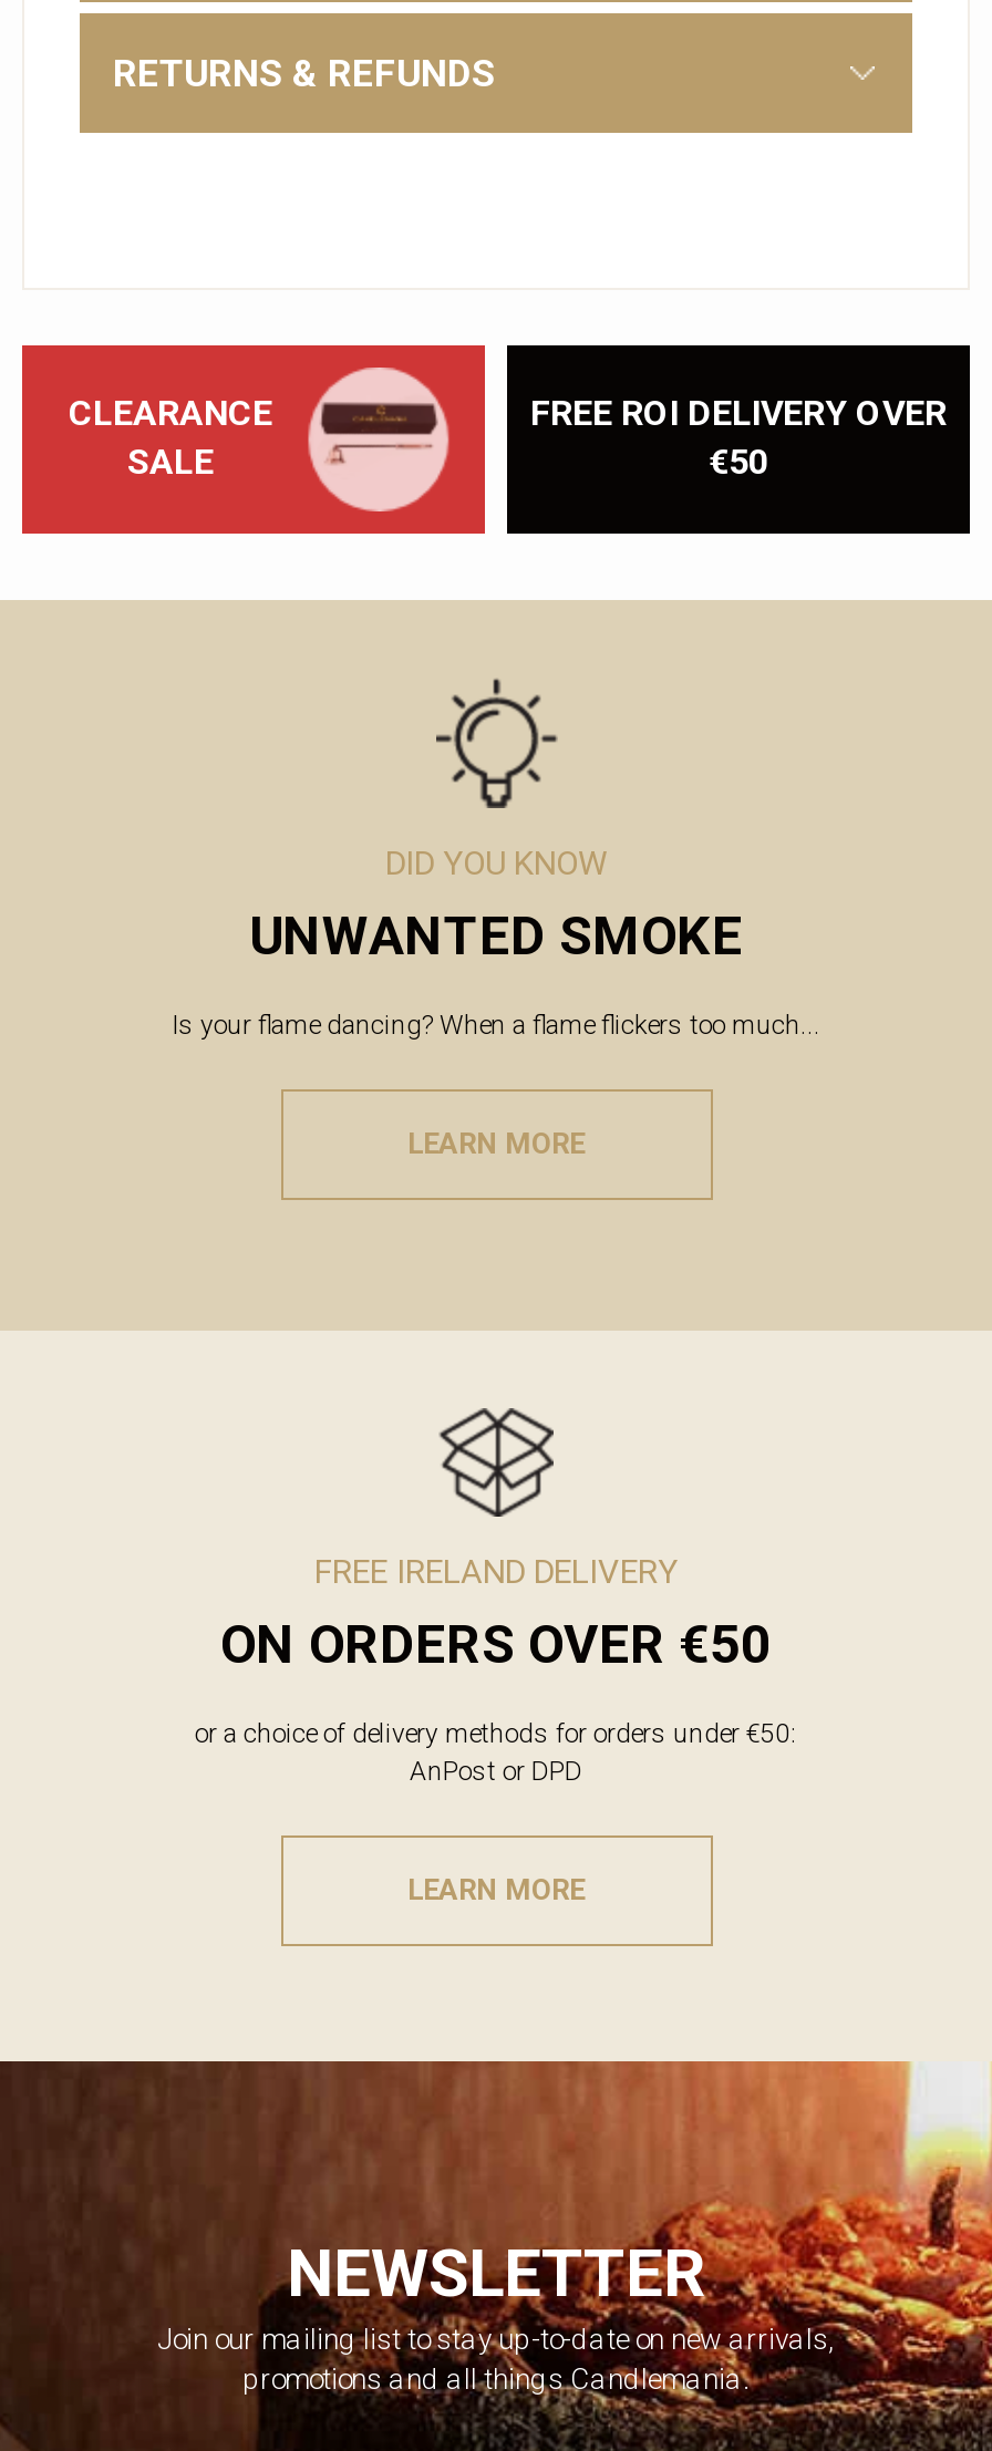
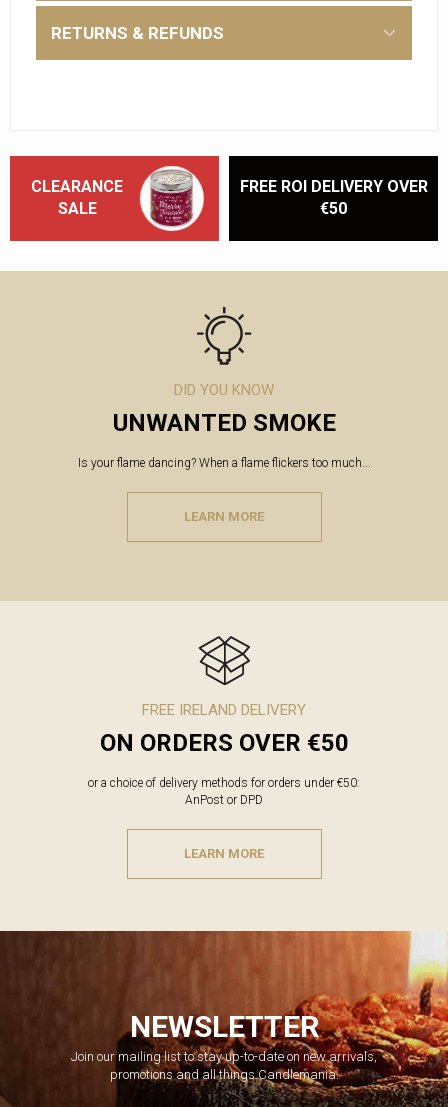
- [image]
+ [image]
